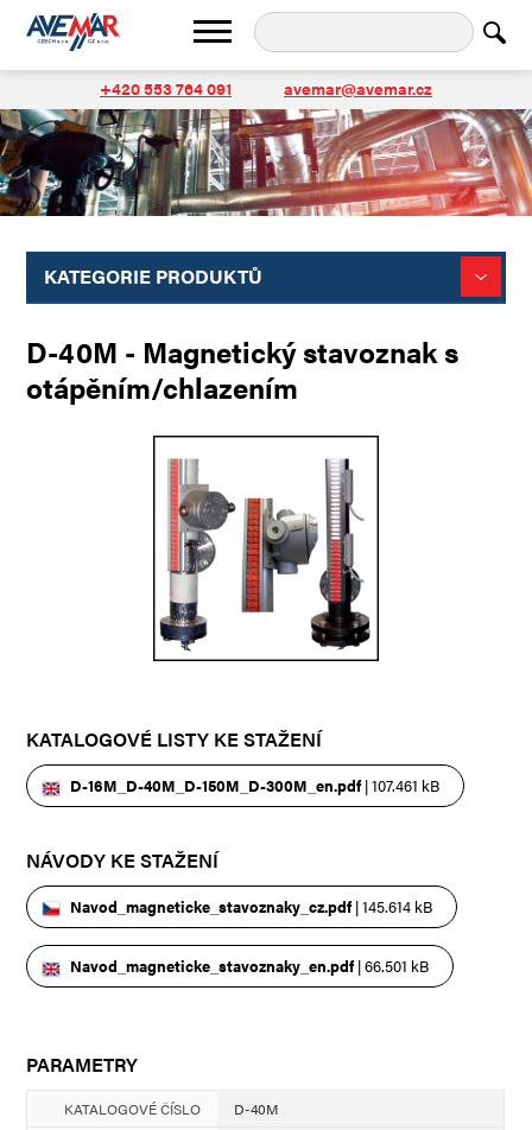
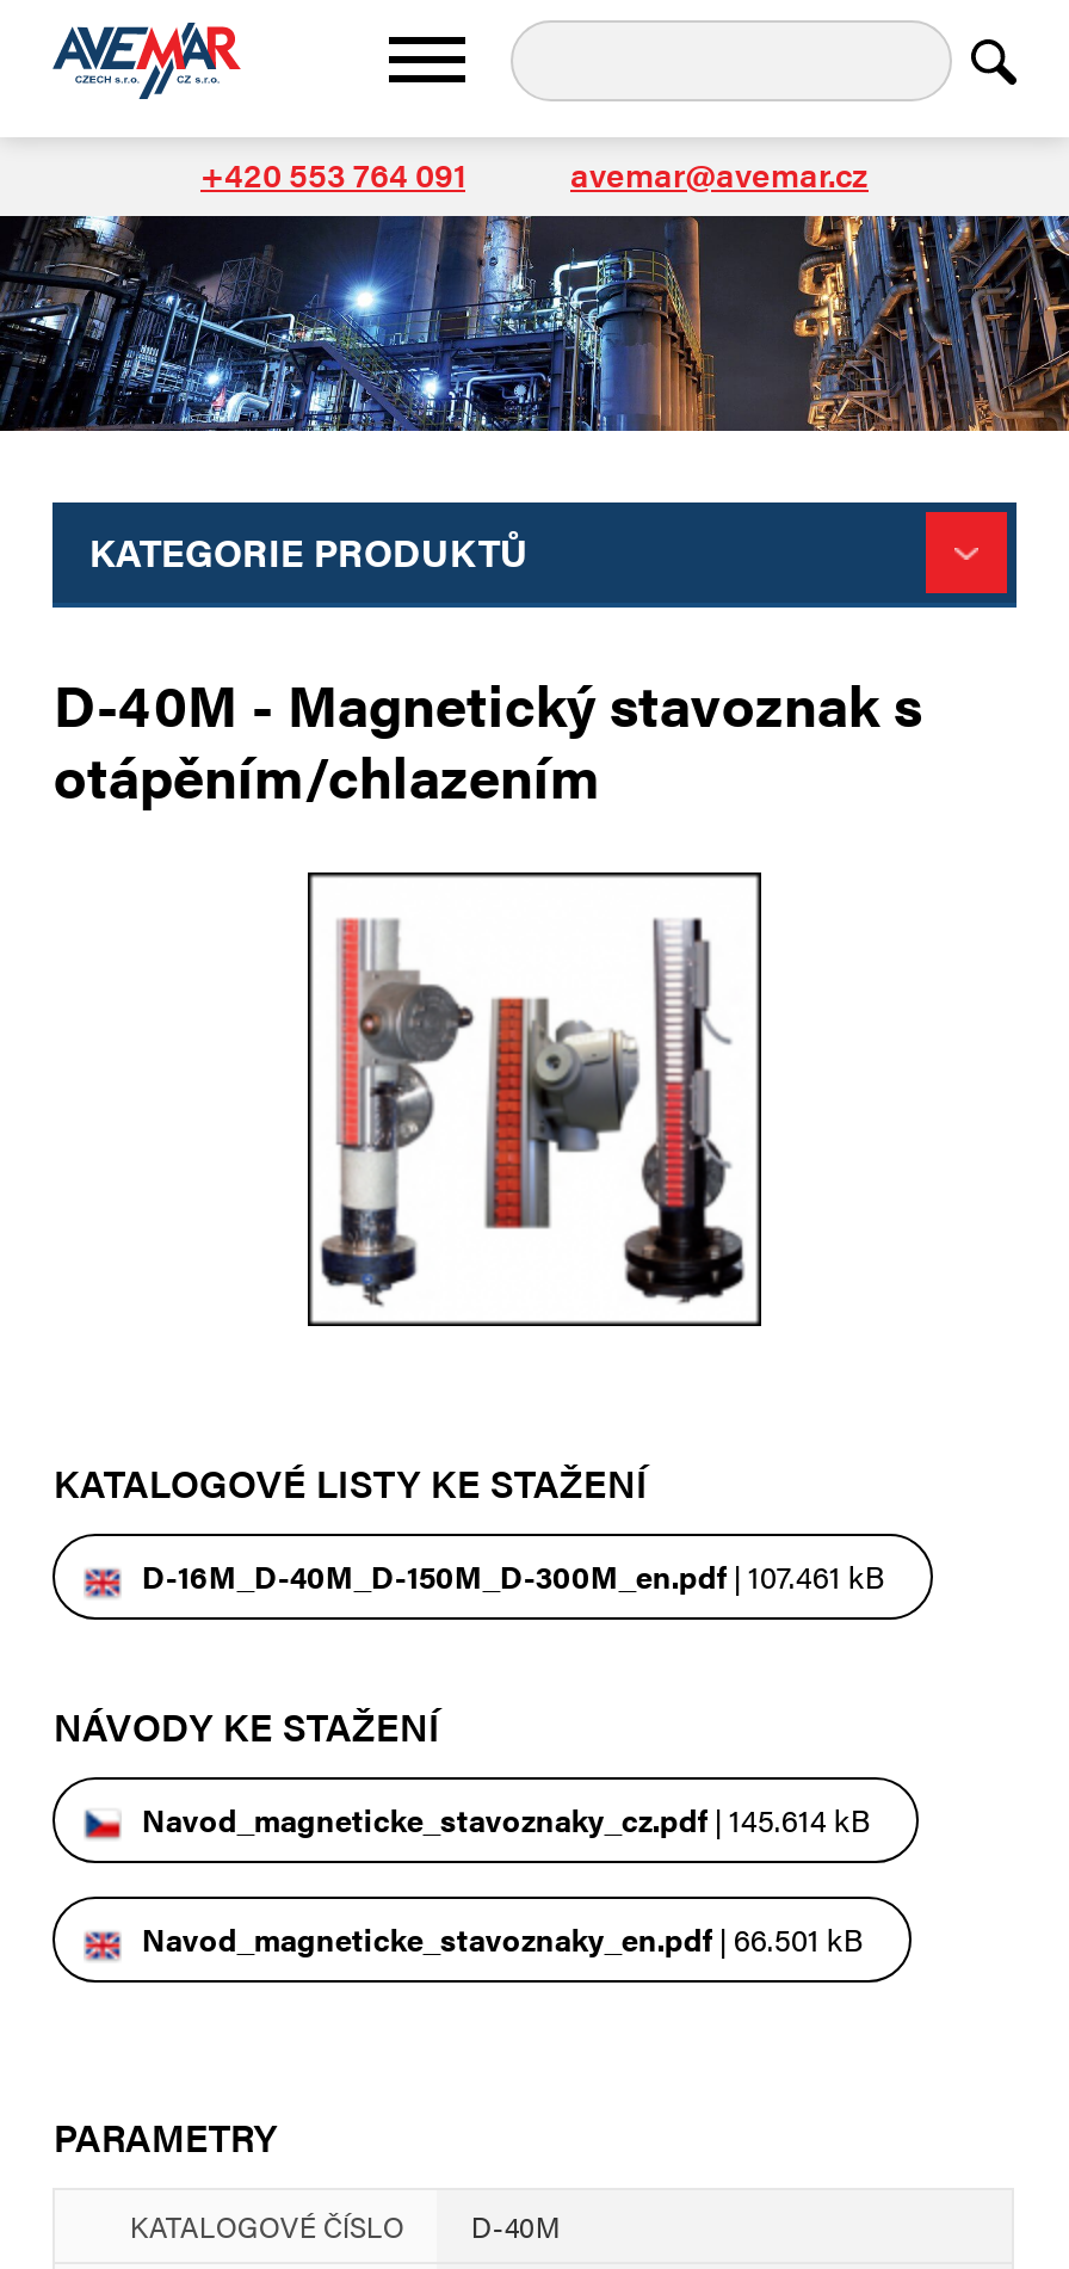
- [image]
+ [image]
